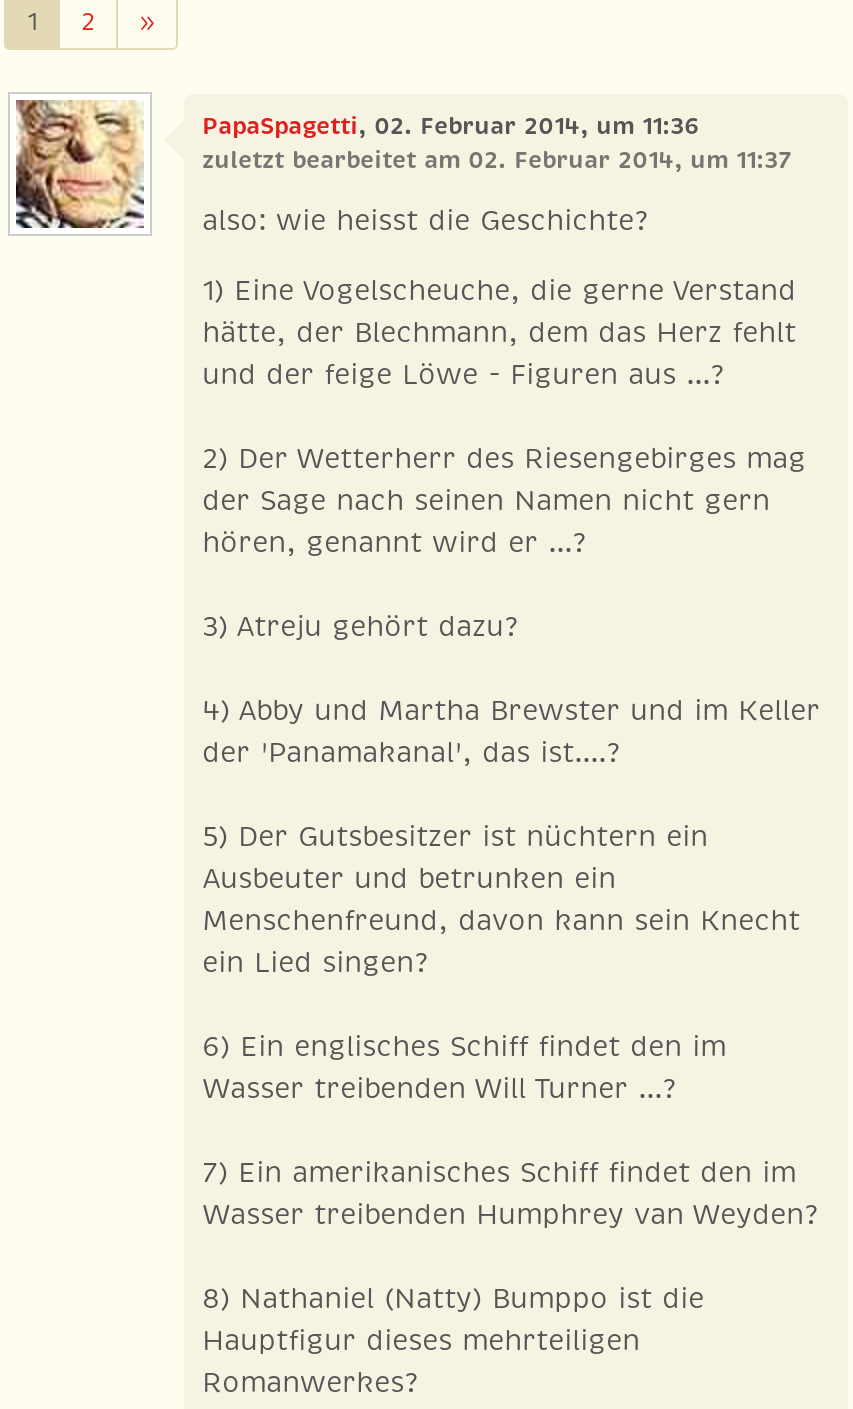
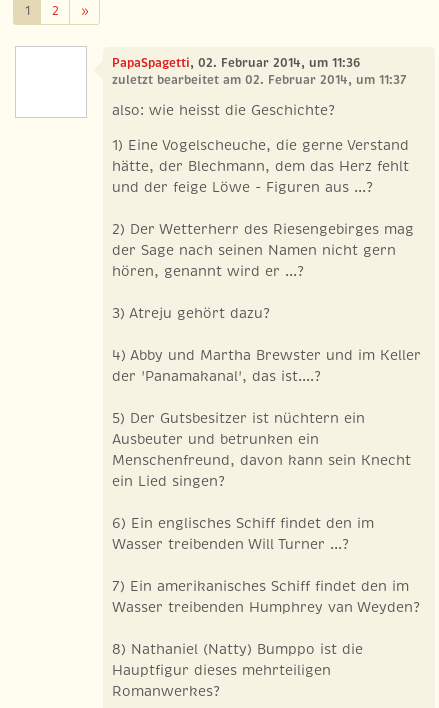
- [image]
